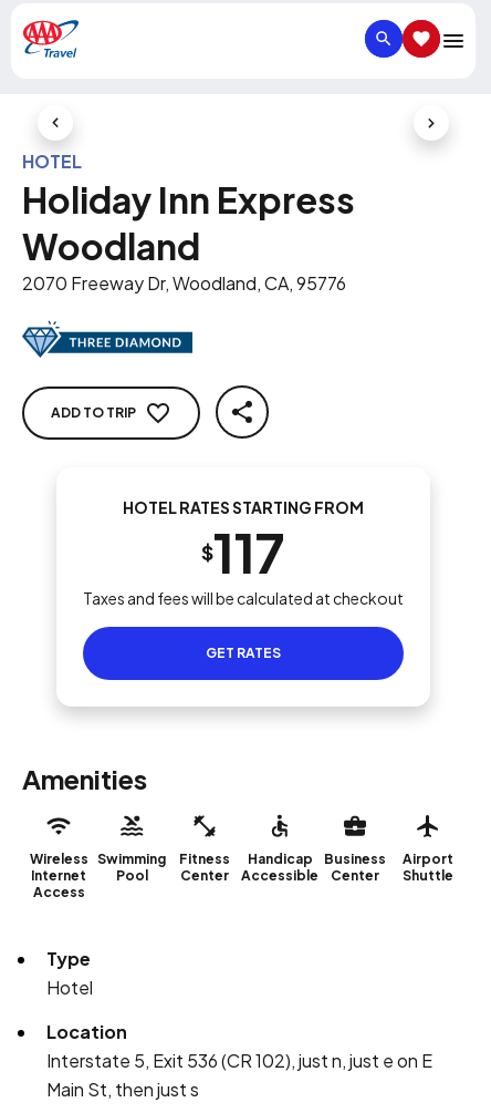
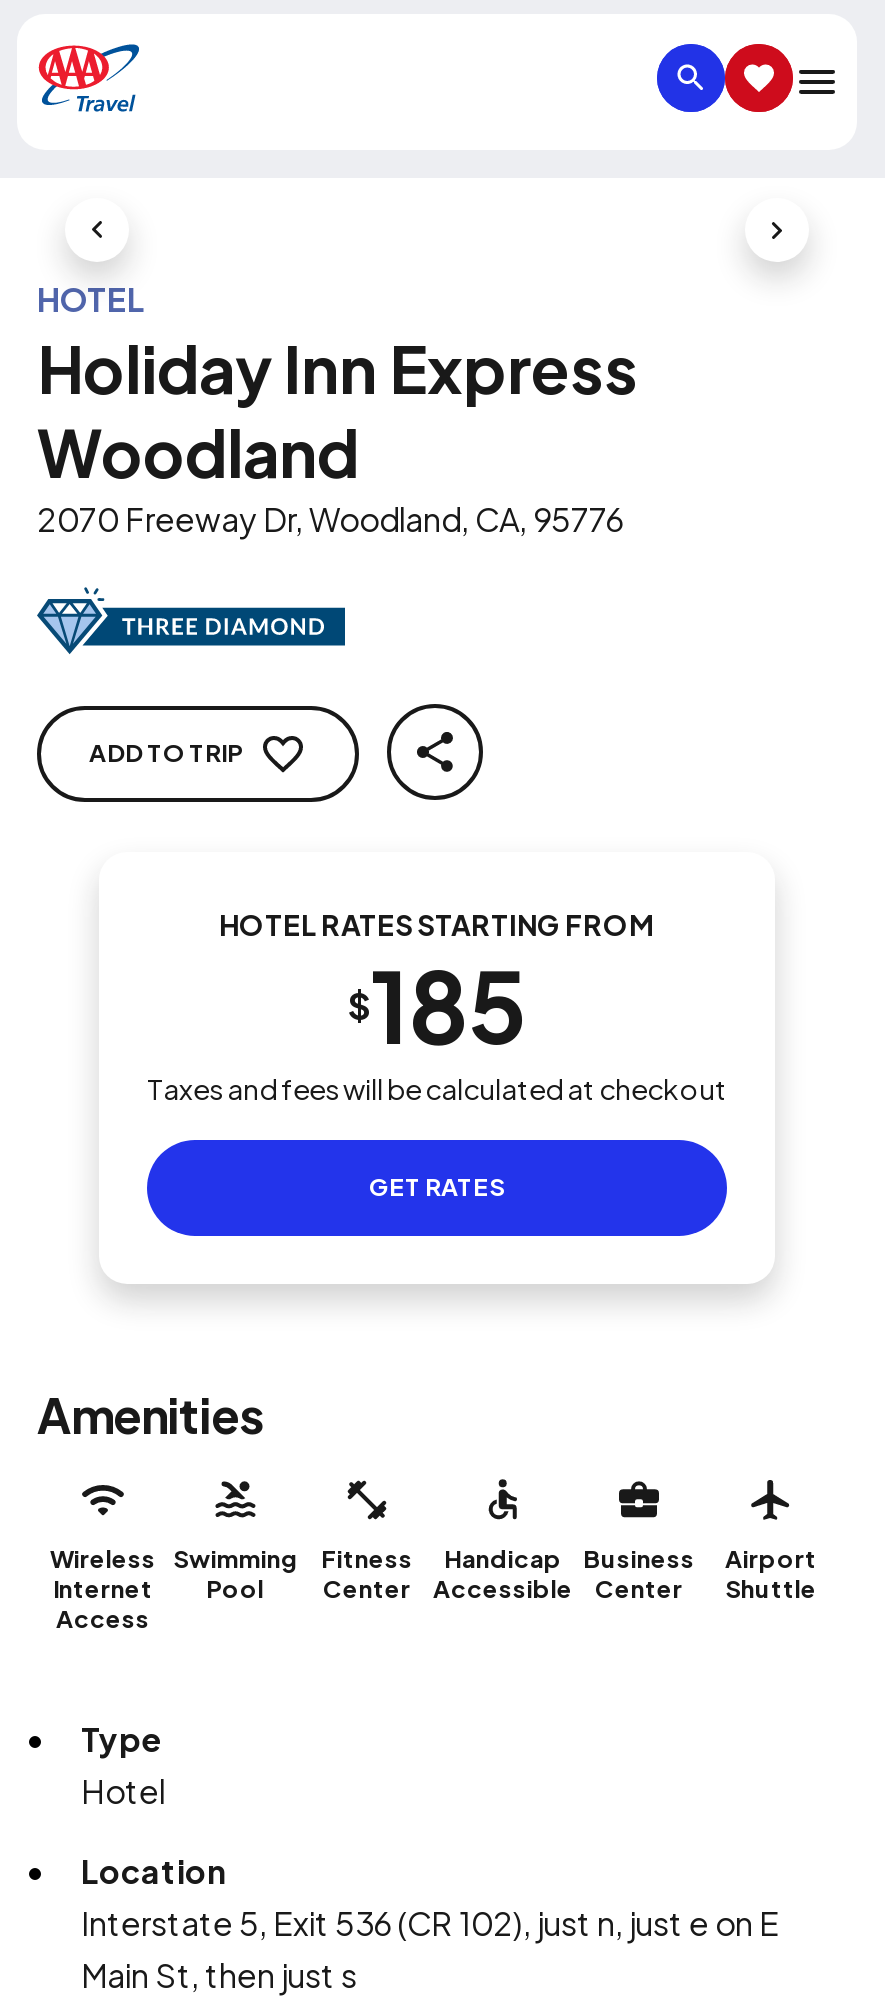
- $117
+ $185
